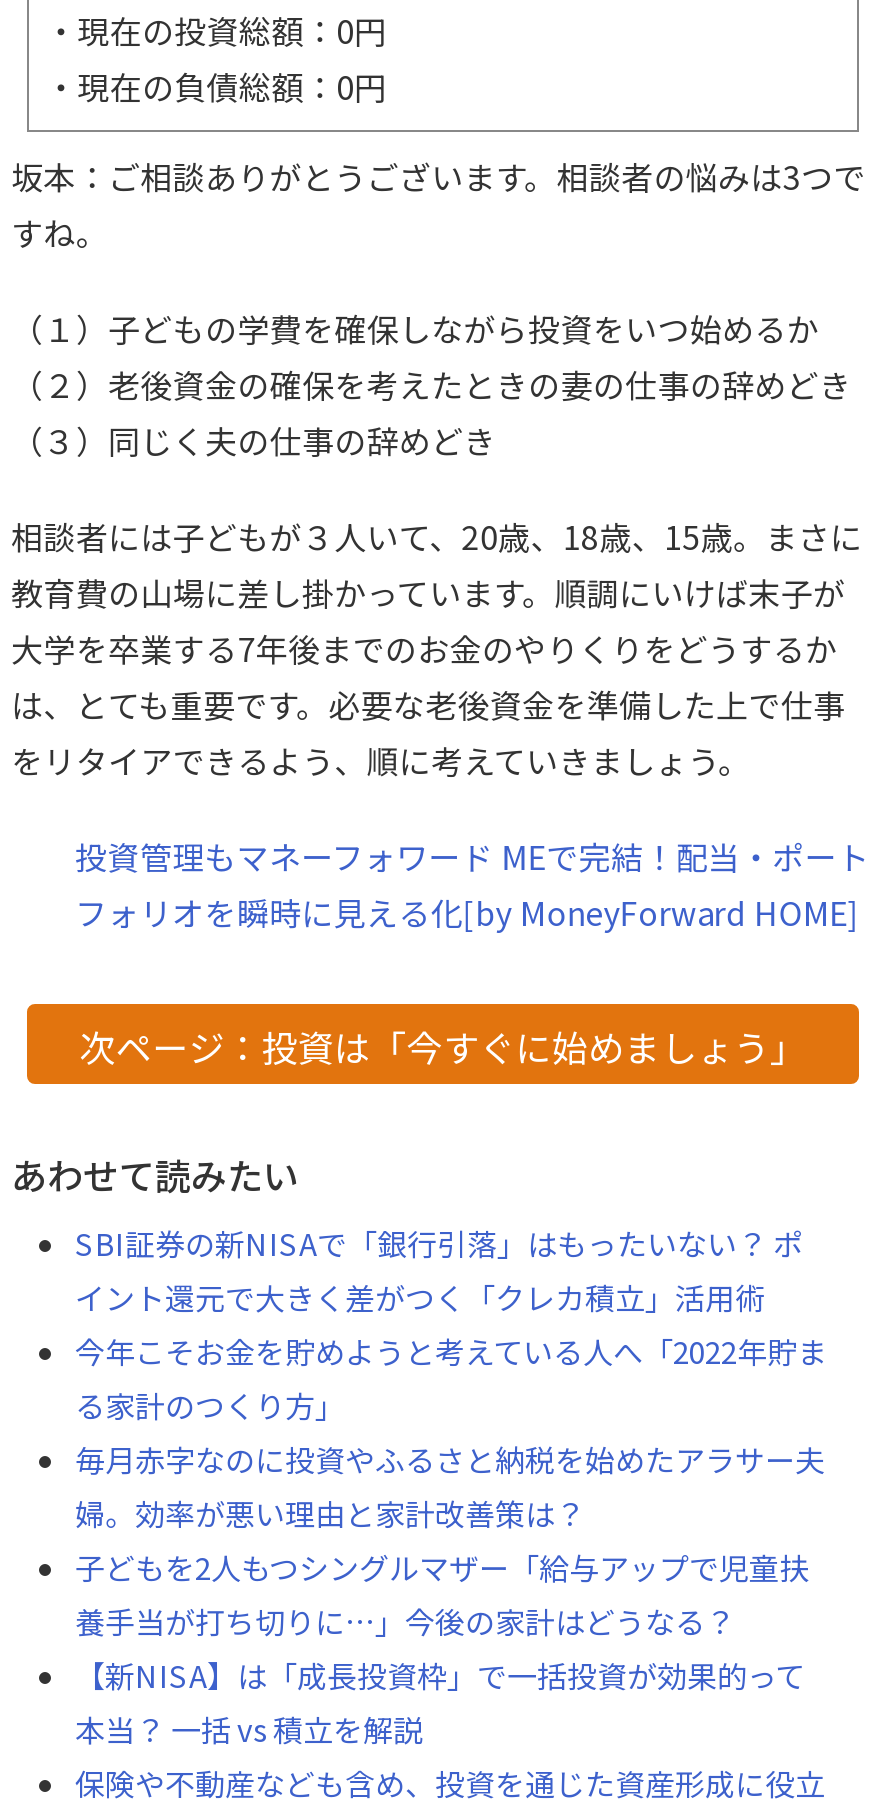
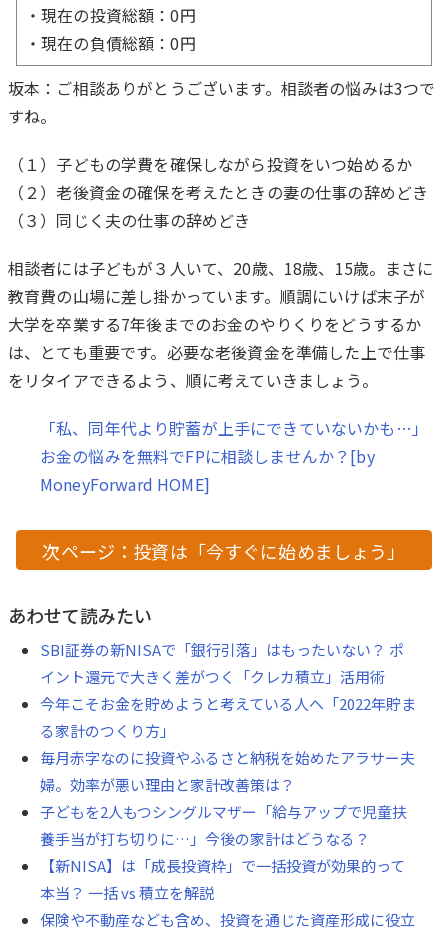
- 投資管理もマネーフォワード MEで完結！配当・ポート
- フォリオを瞬時に見える化[by MoneyForward HOME]
+ 「私、同年代より貯蓄が上手にできていないかも…」
+ お金の悩みを無料でFPに相談しませんか？[by
+ MoneyForward HOME]
